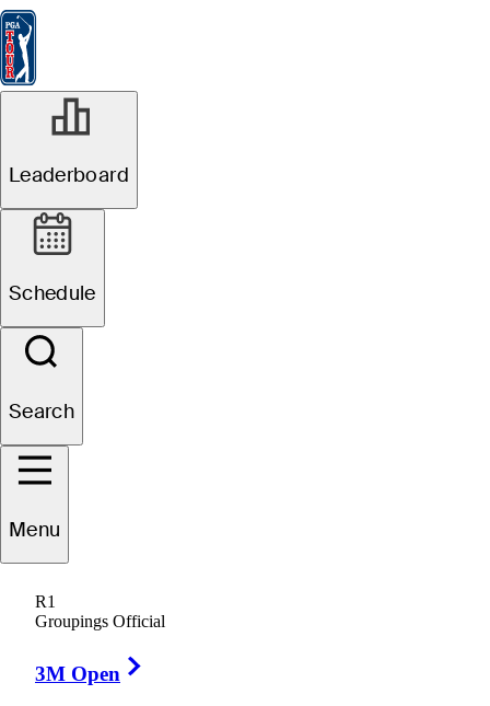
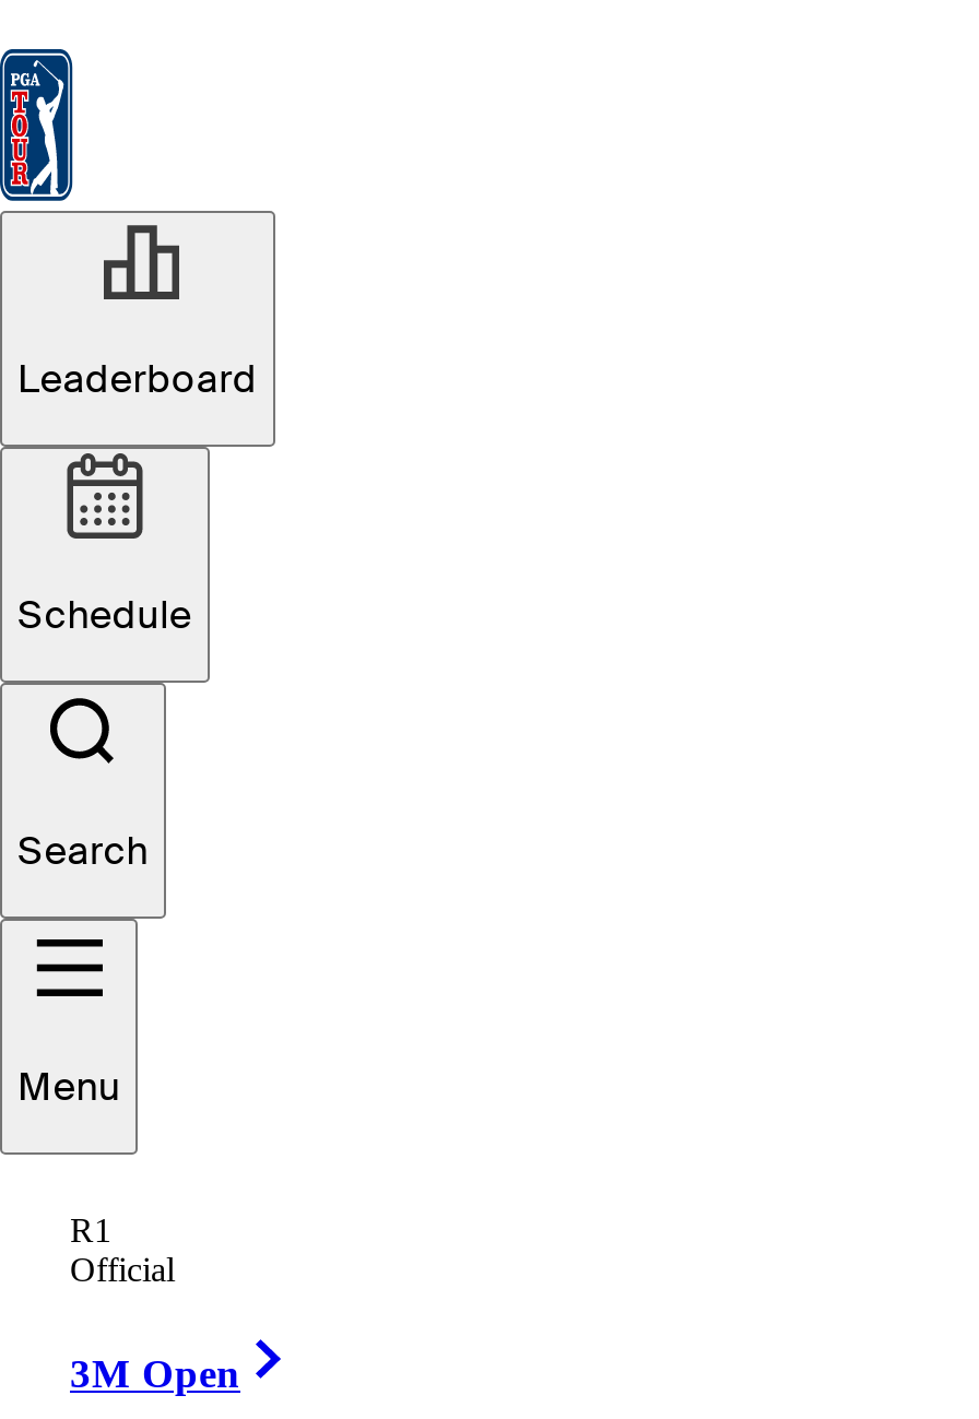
- Groupings Official
+ Official
